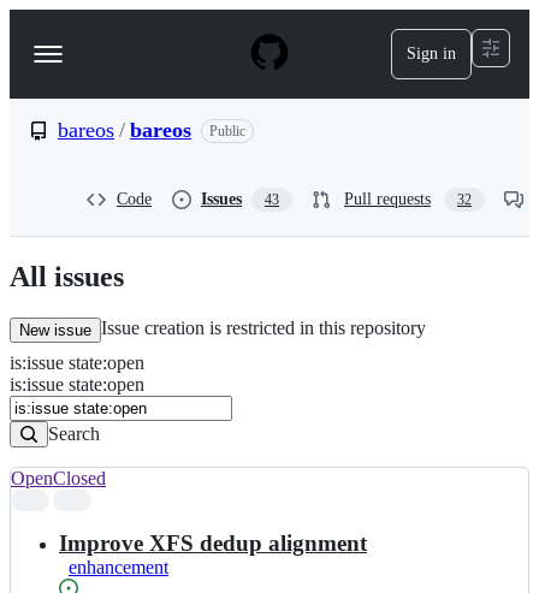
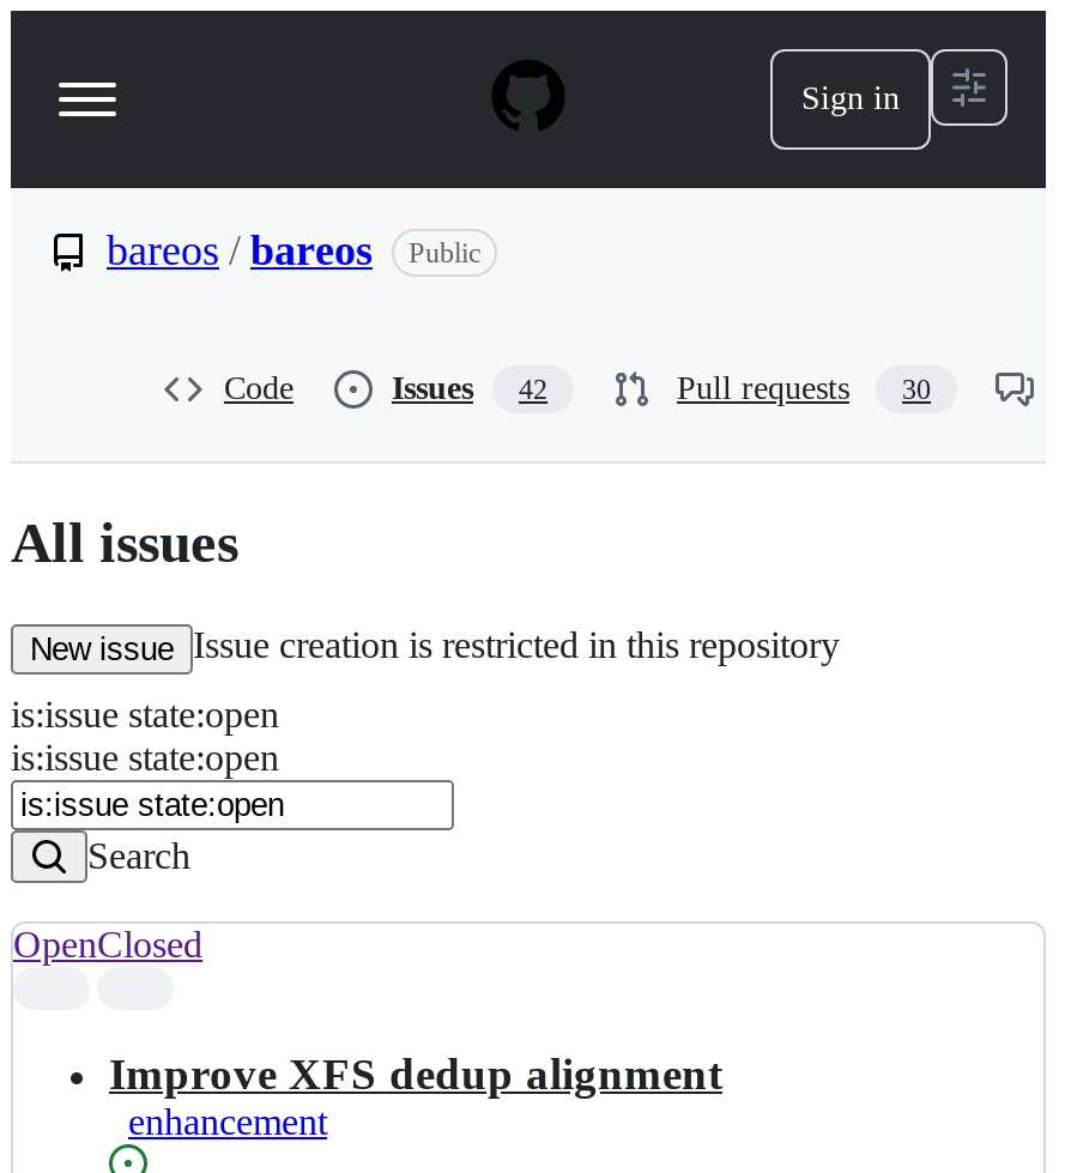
- Issues 43
+ Issues 42

- Pull requests 32
+ Pull requests 30
